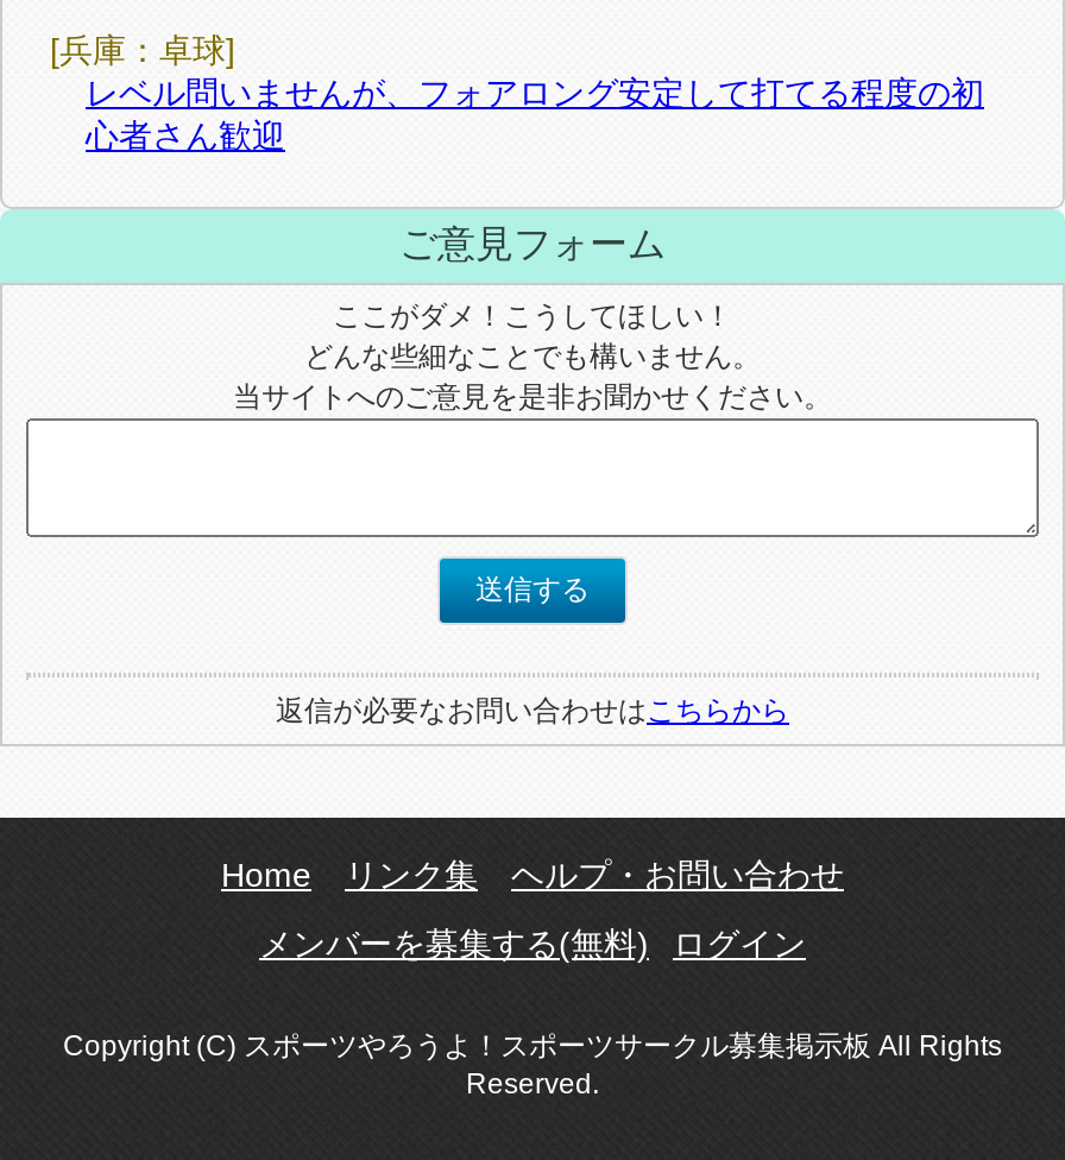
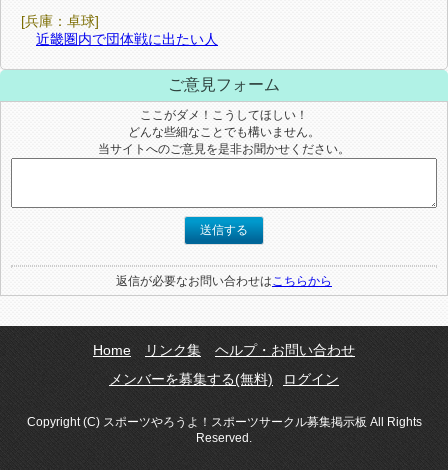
- レベル問いませんが、フォアロング安定して打てる程度の初
- 心者さん歓迎
+ 近畿圏内で団体戦に出たい人
